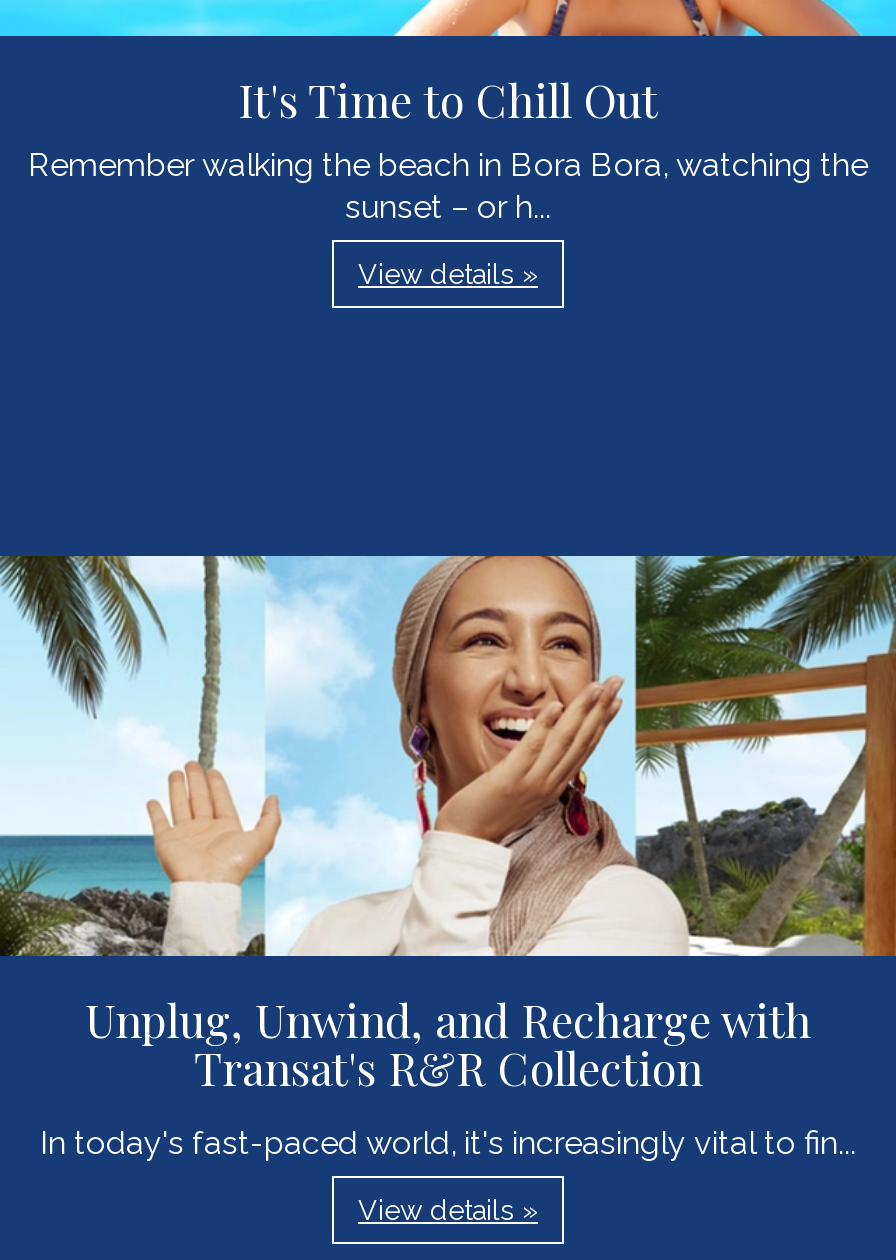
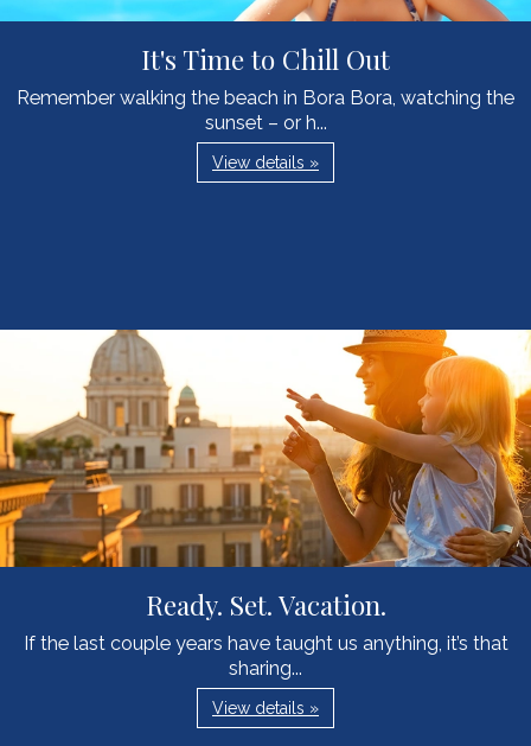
- [image]
- Unplug, Unwind, and Recharge with
- Transat's R&R Collection
- In today's fast-paced world, it's increasingly vital to fin...
+ [image]
+ Ready. Set. Vacation.
+ If the last couple years have taught us anything, it’s that
+ sharing...
